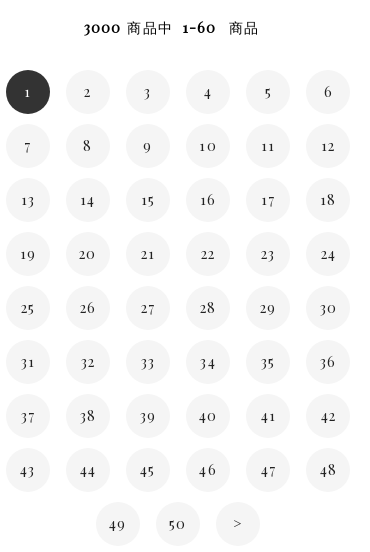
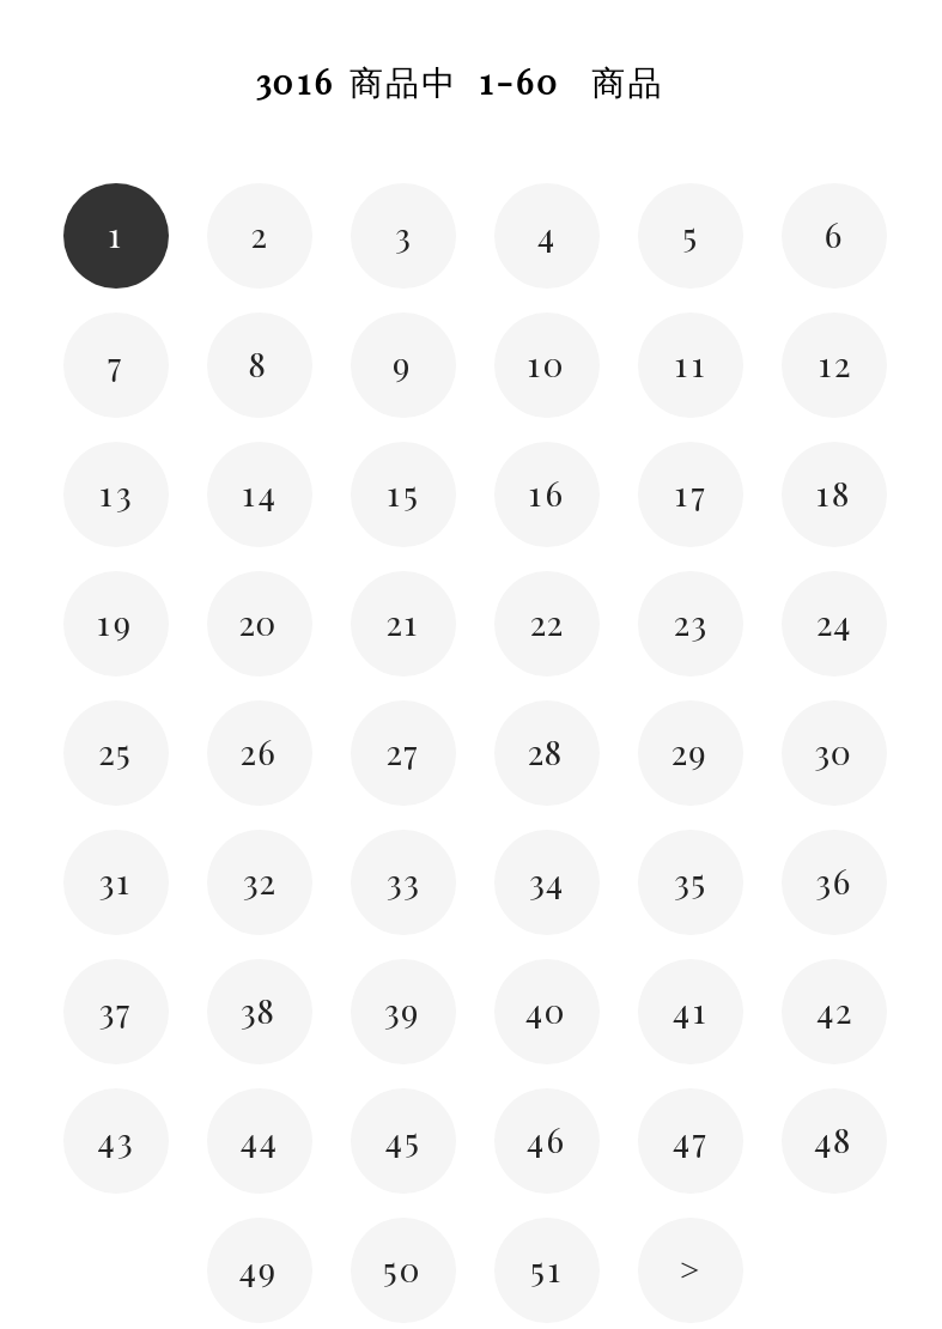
- 3000 商品中 1-60 商品
+ 3016 商品中 1-60 商品

+ 51
